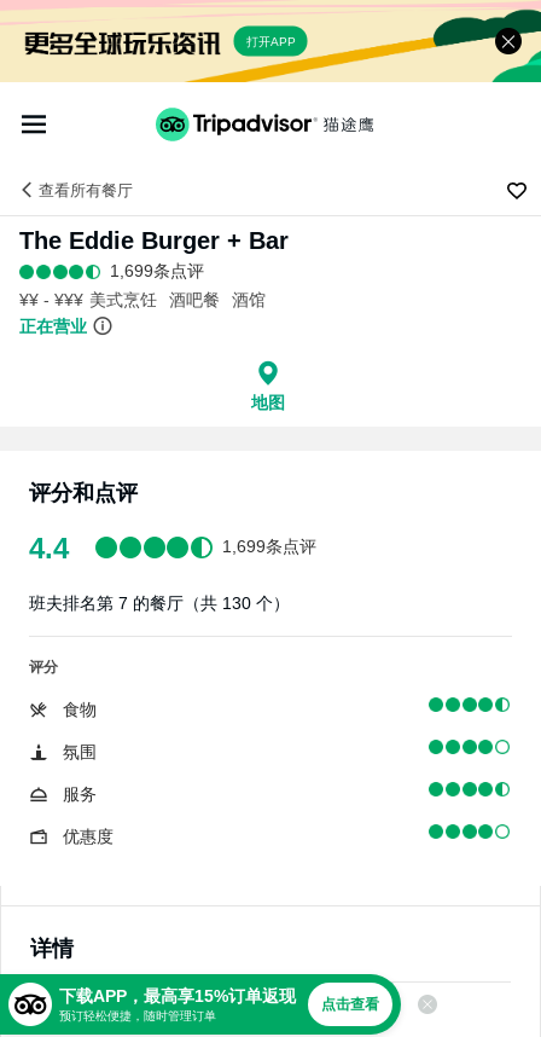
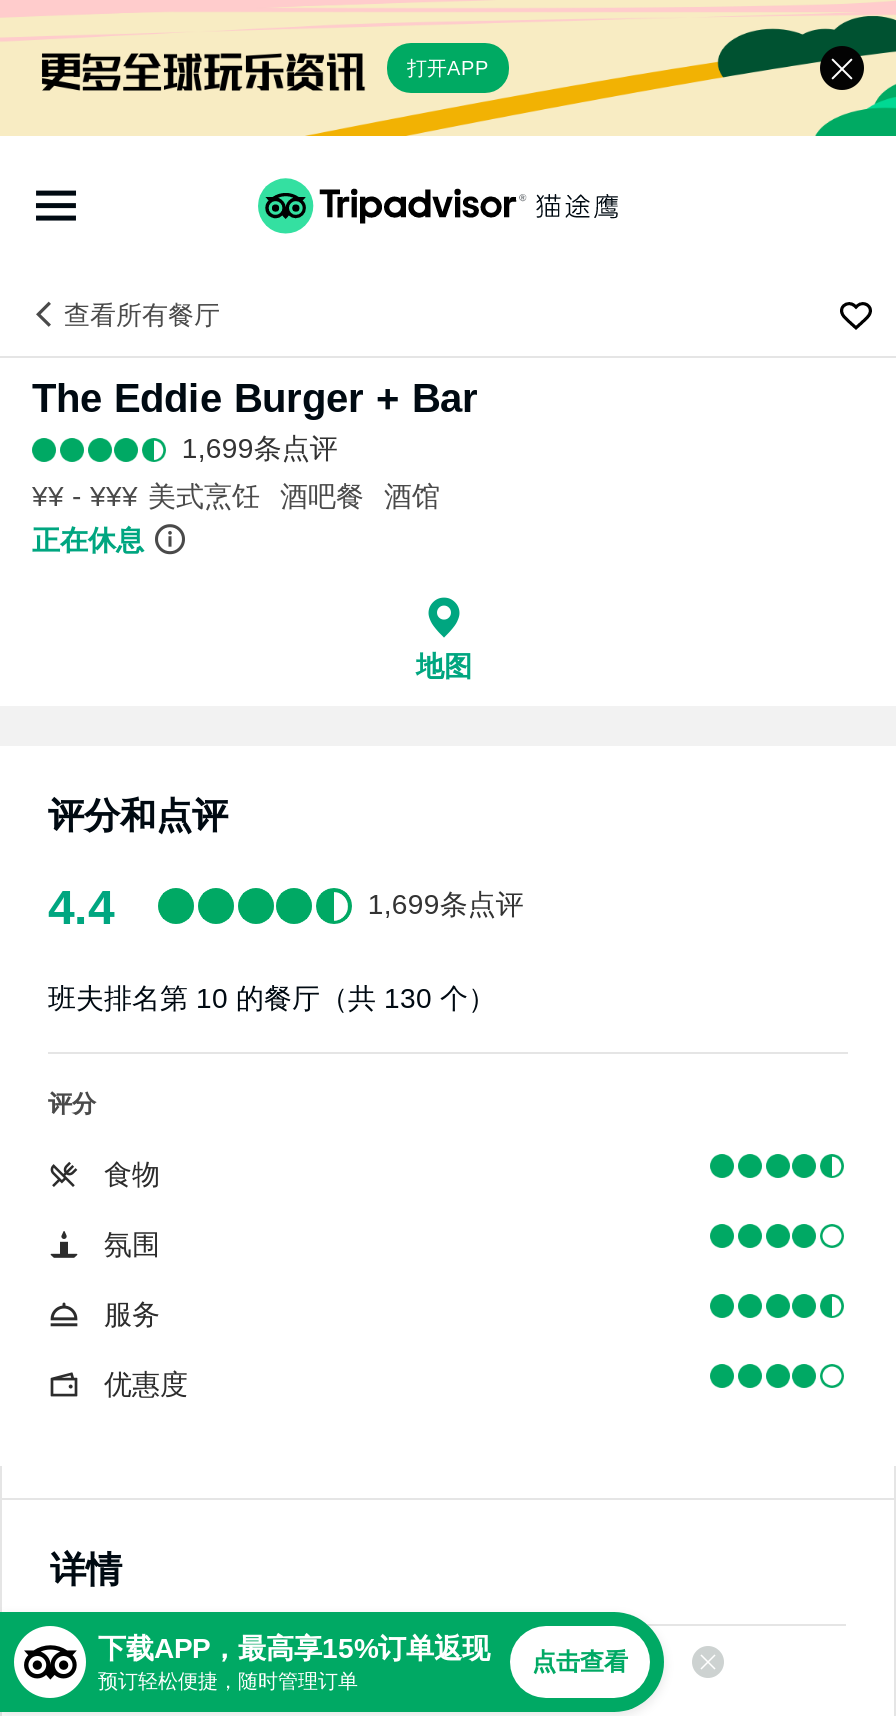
- 正在营业
+ 正在休息

- 班夫排名第 7 的餐厅（共 130 个）
+ 班夫排名第 10 的餐厅（共 130 个）
